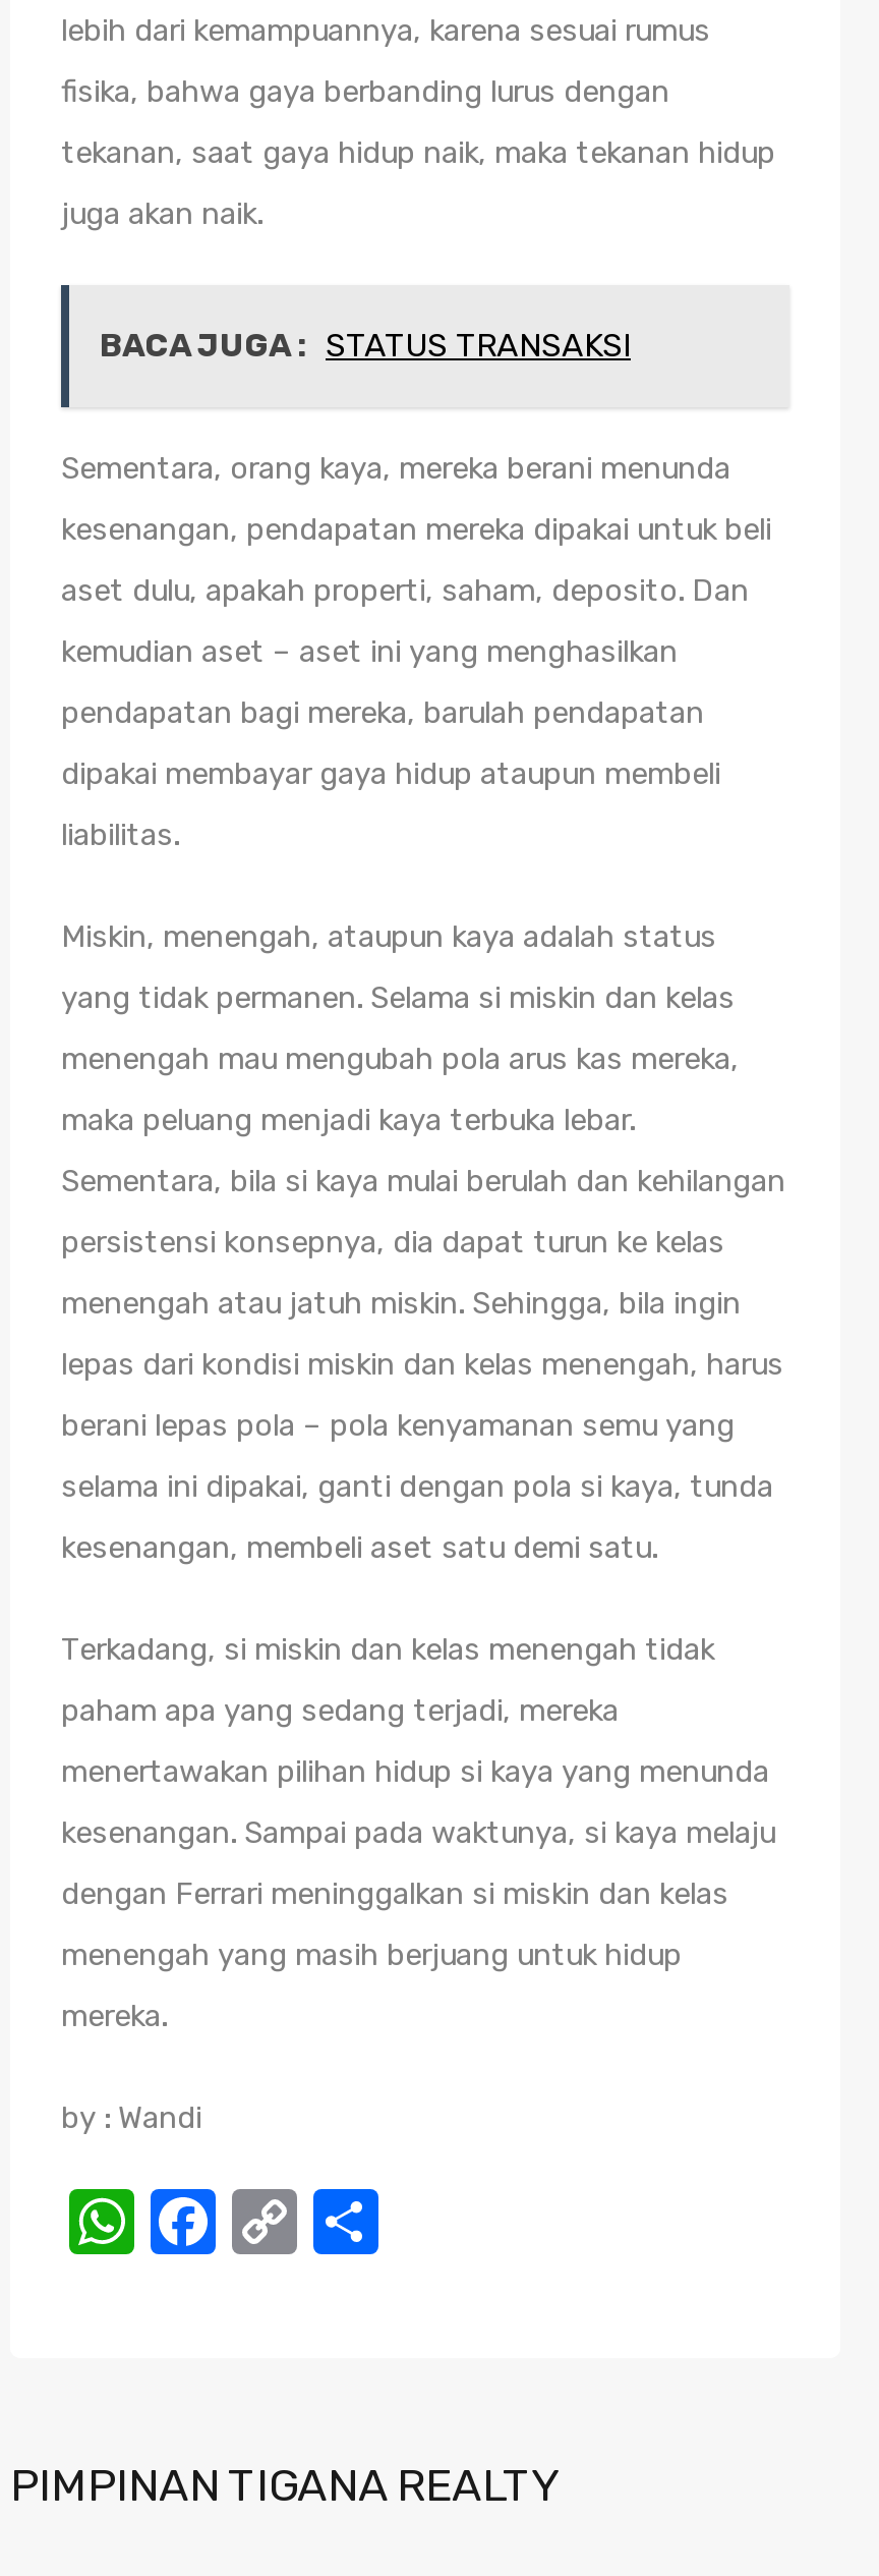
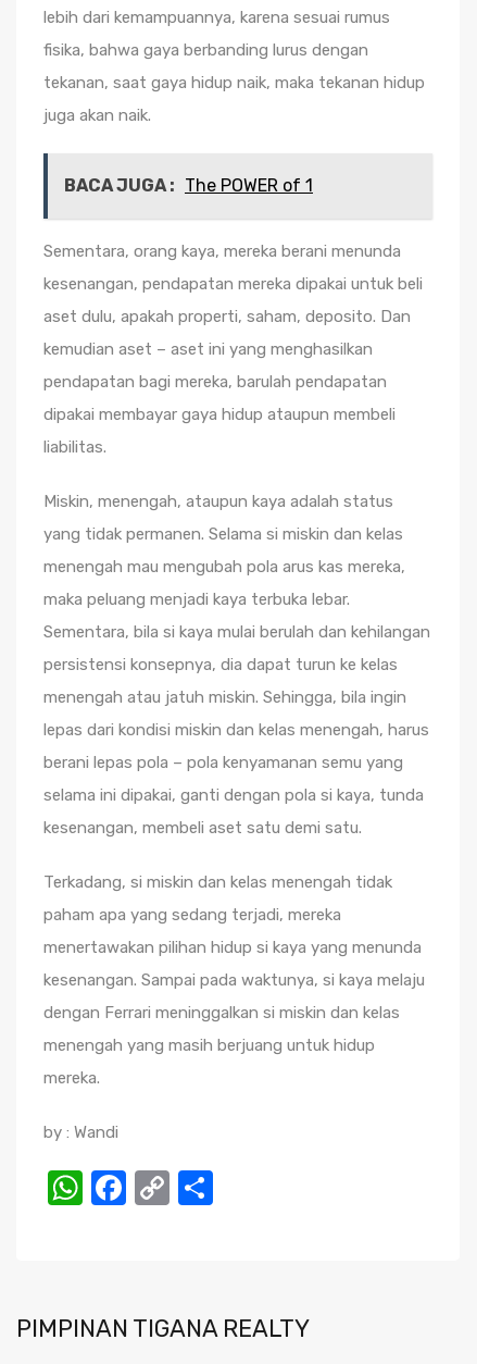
- BACA JUGA : STATUS TRANSAKSI
+ BACA JUGA : The POWER of 1
